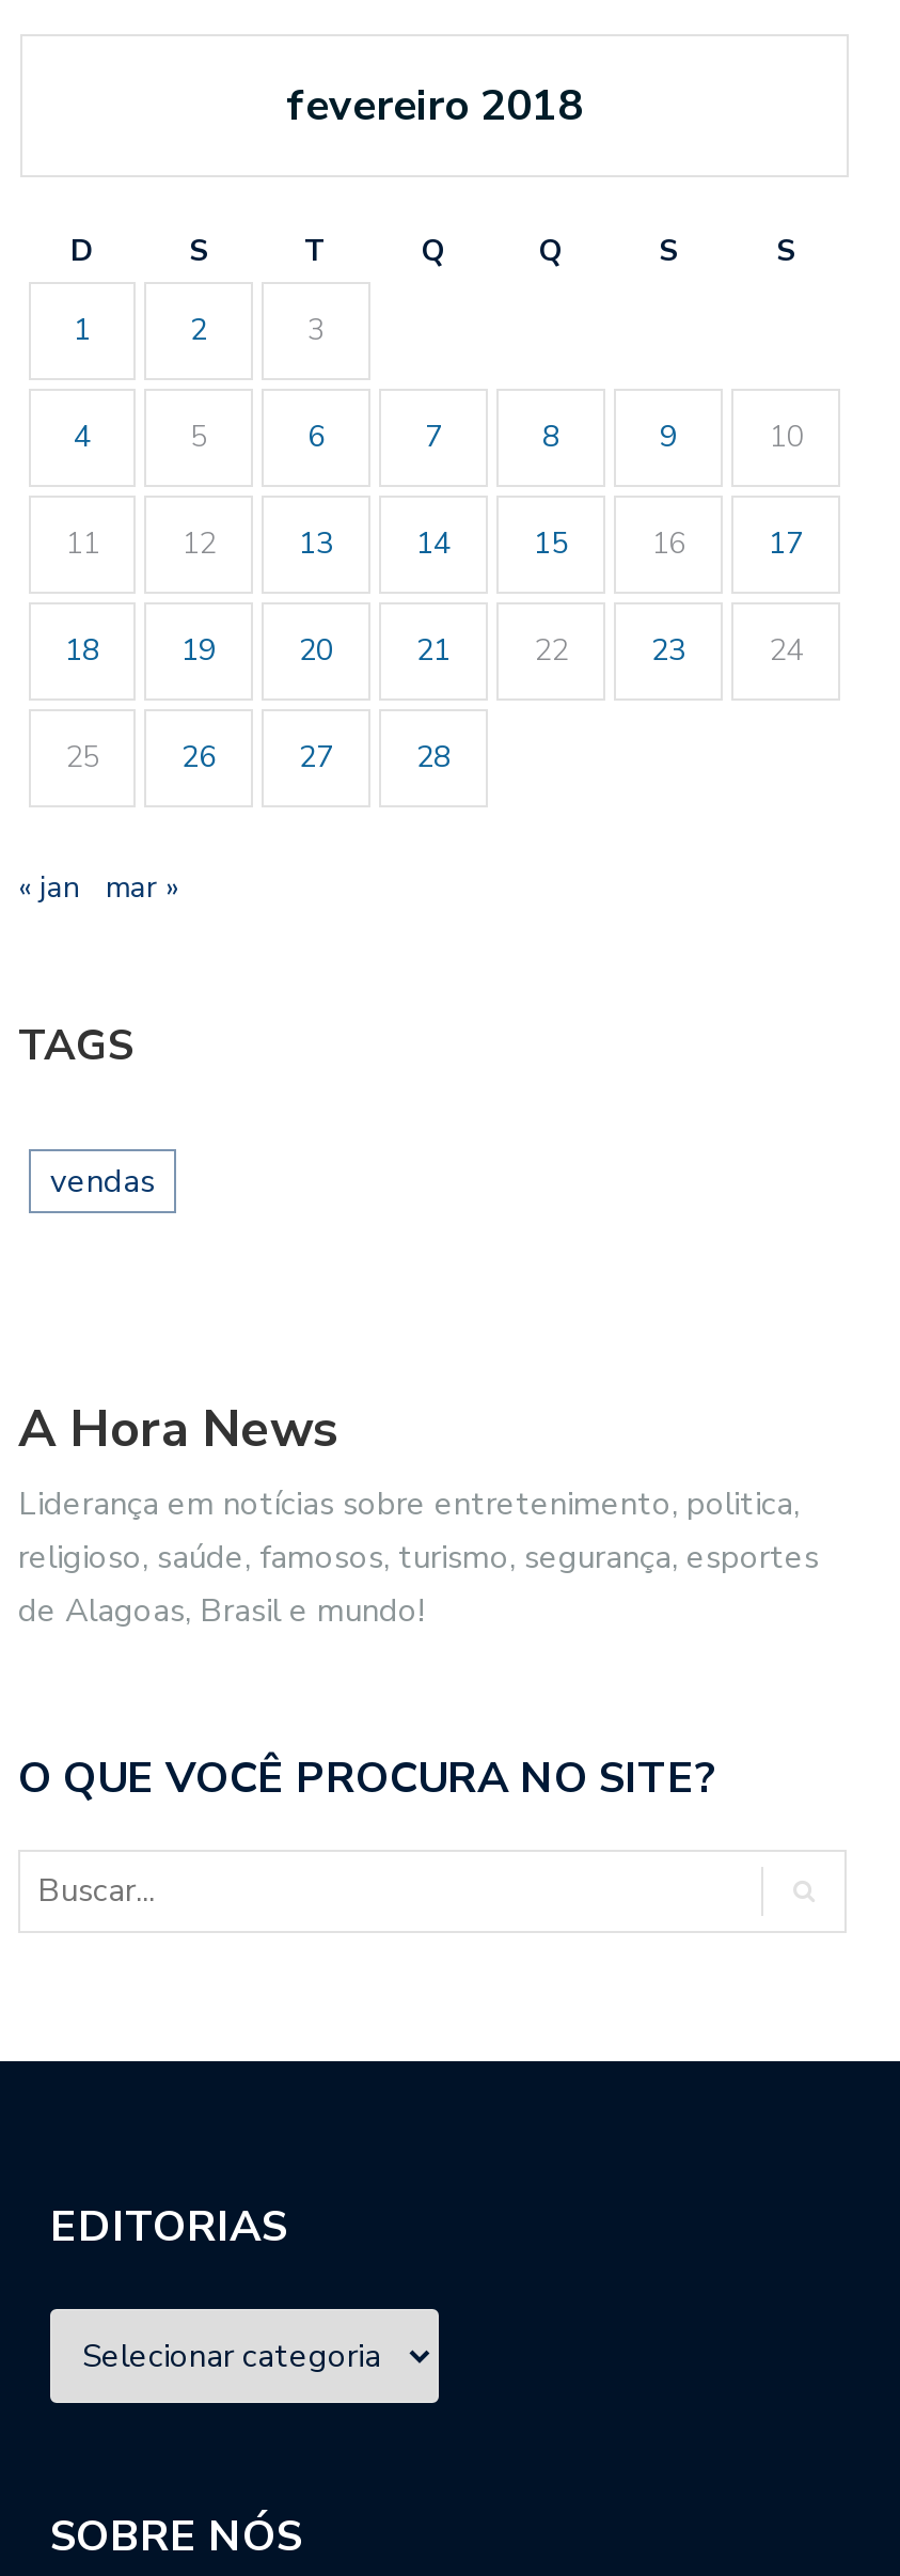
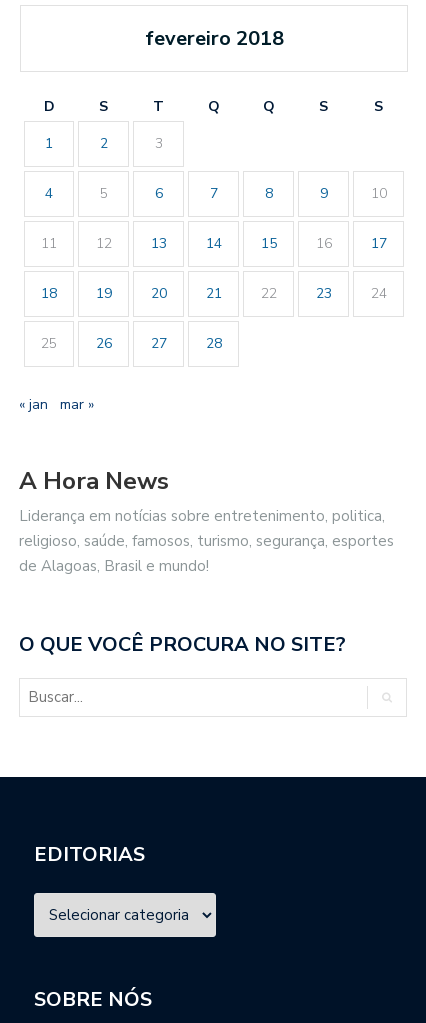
- TAGS
- vendas
